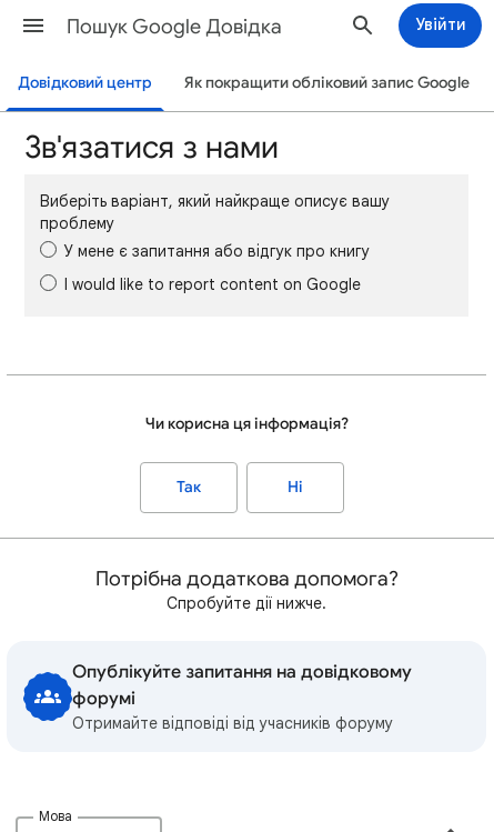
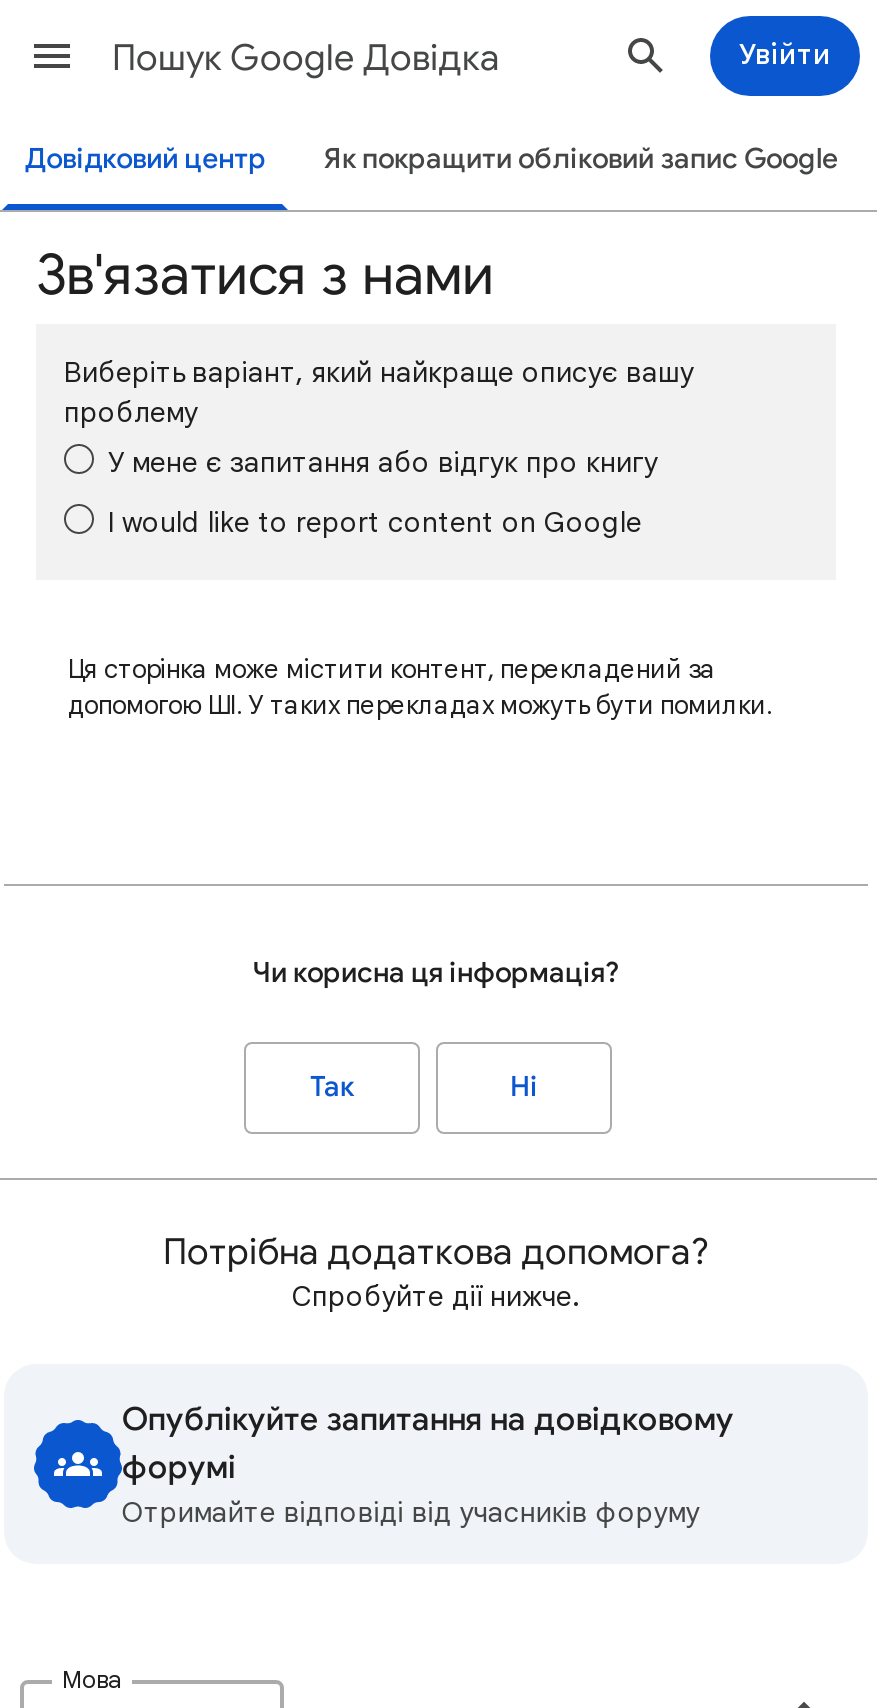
+ Ця сторінка може містити контент, перекладений за
+ допомогою ШІ. У таких перекладах можуть бути помилки.
